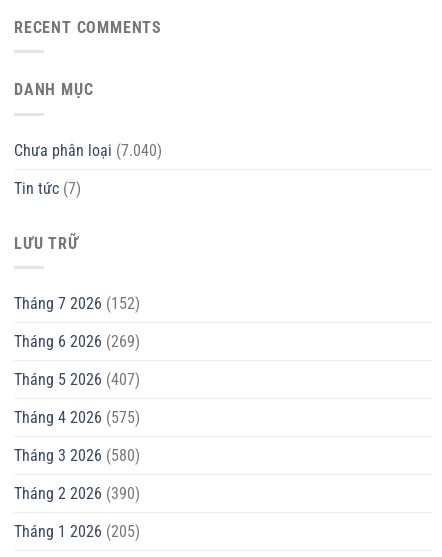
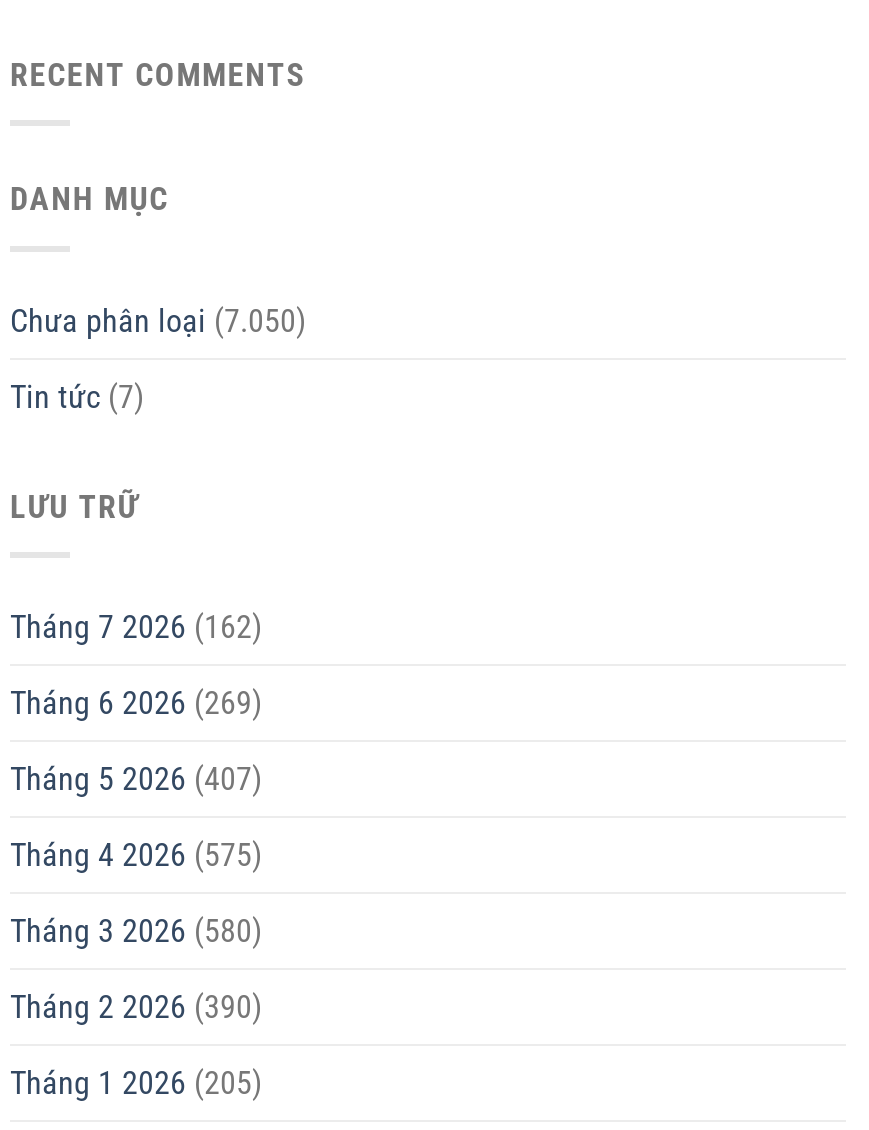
- Chưa phân loại (7.040)
+ Chưa phân loại (7.050)

- Tháng 7 2026 (152)
+ Tháng 7 2026 (162)
